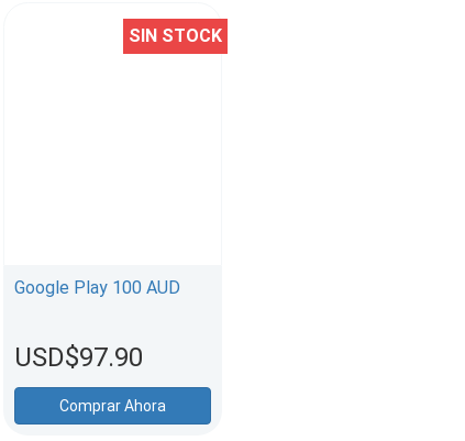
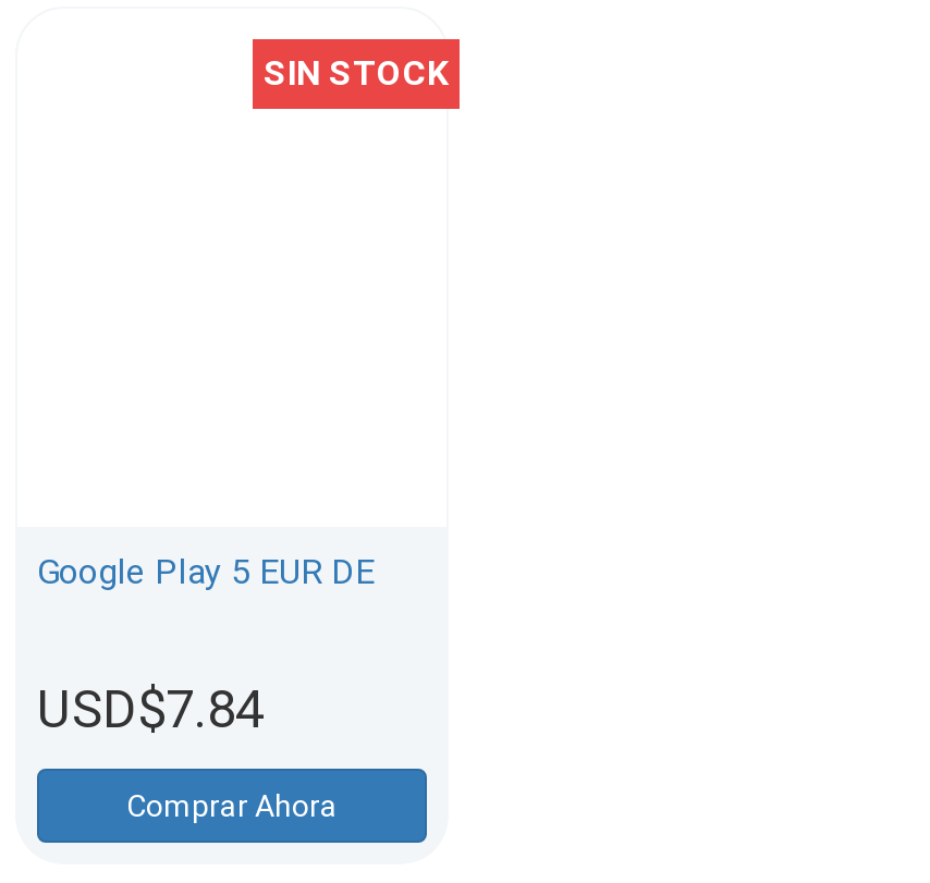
- Google Play 100 AUD
+ Google Play 5 EUR DE

- USD$97.90
+ USD$7.84
